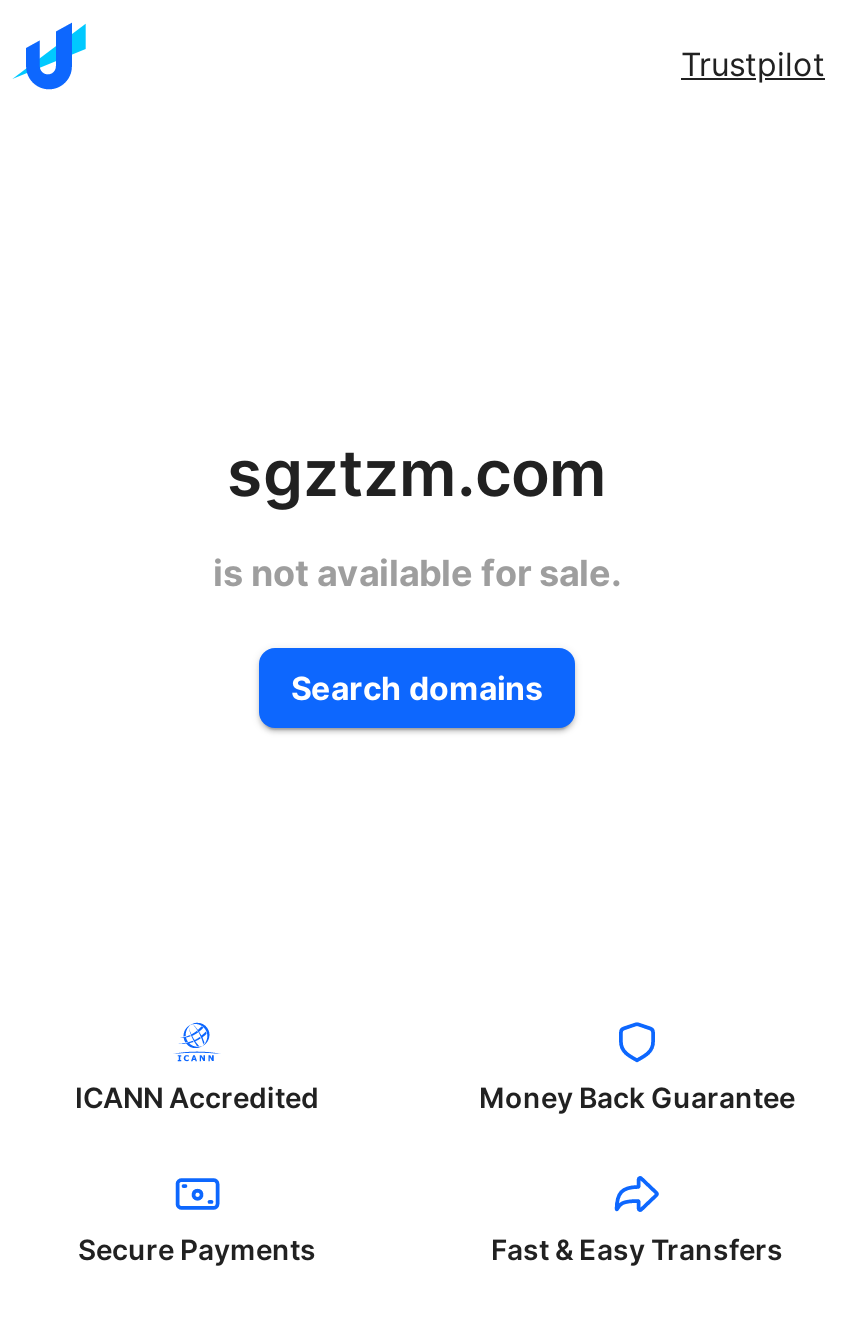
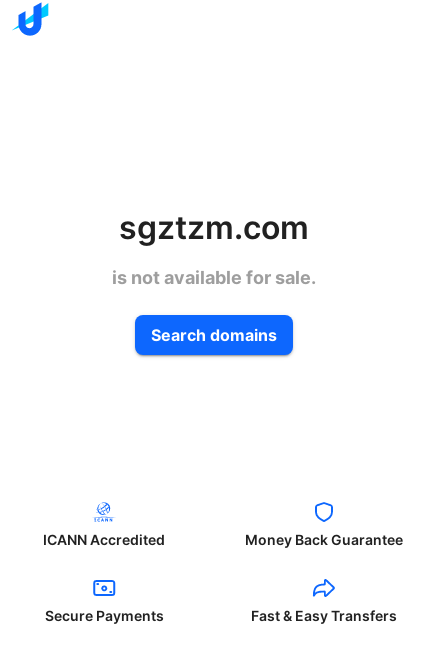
- Trustpilot
